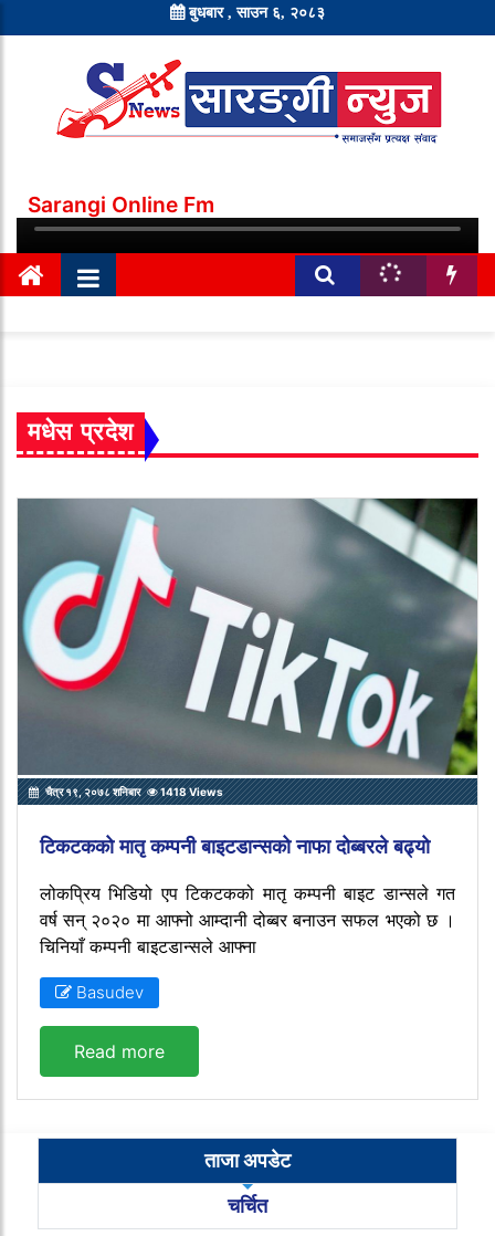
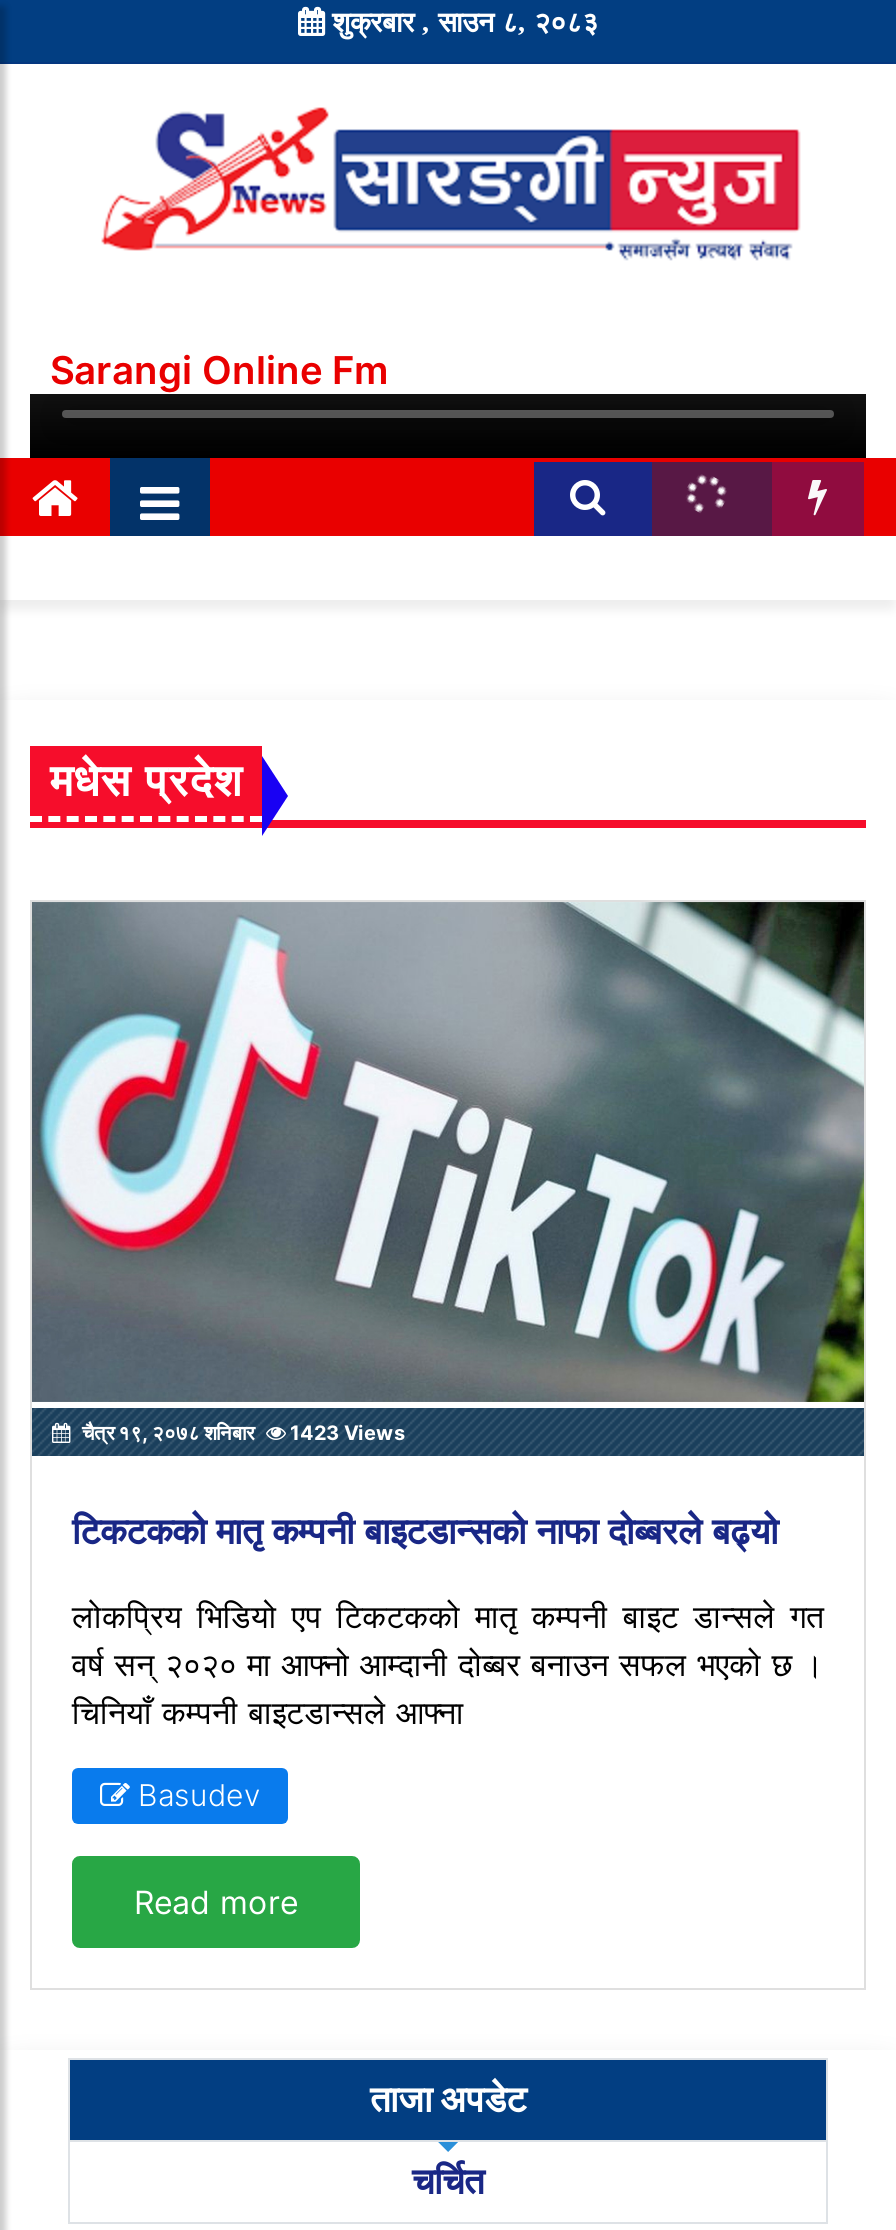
- बुधबार , साउन ६, २०८३
+ शुक्रबार , साउन ८, २०८३

- चैत्र १९, २०७८ शनिबार 1418 Views
+ चैत्र १९, २०७८ शनिबार 1423 Views
